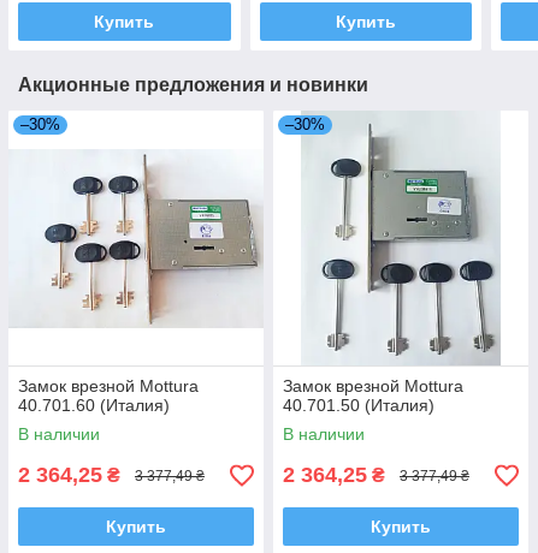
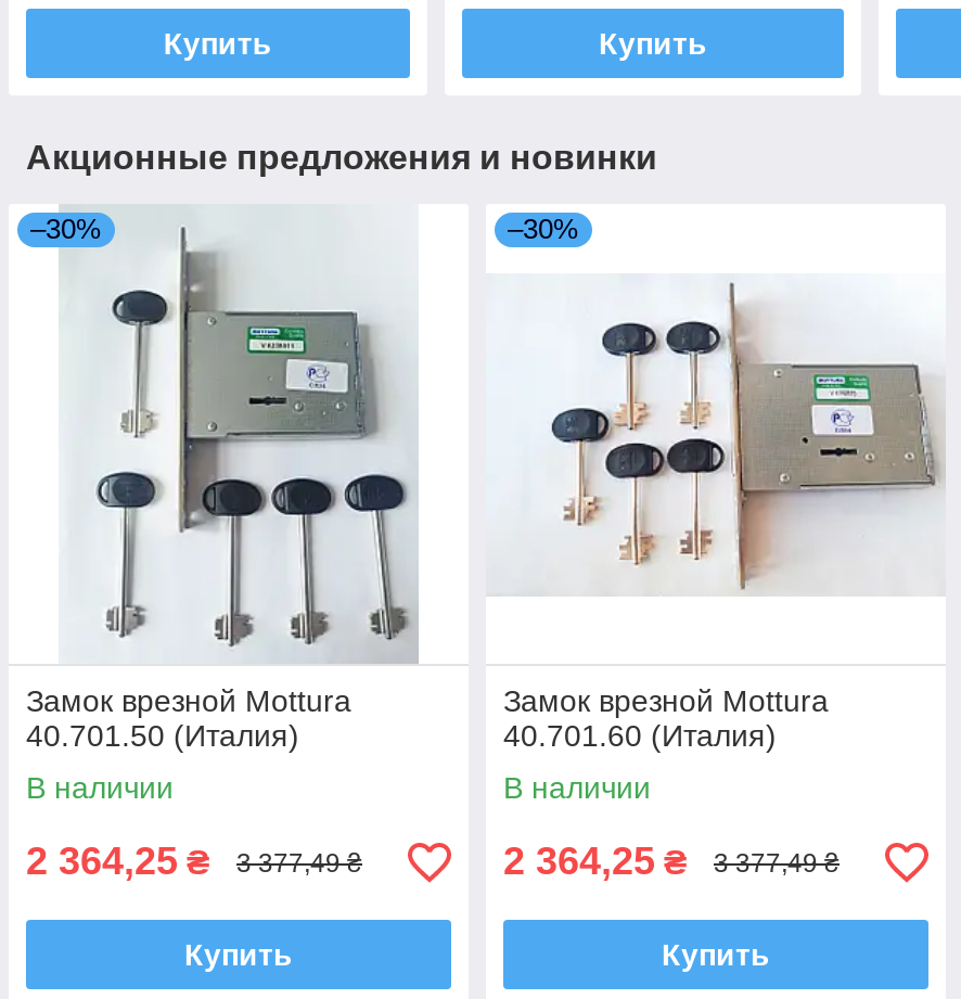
- [image]
- 40.701.60 (Италия)
+ [image]
+ 40.701.50 (Италия)

- [image]
- 40.701.50 (Италия)
+ [image]
+ 40.701.60 (Италия)
